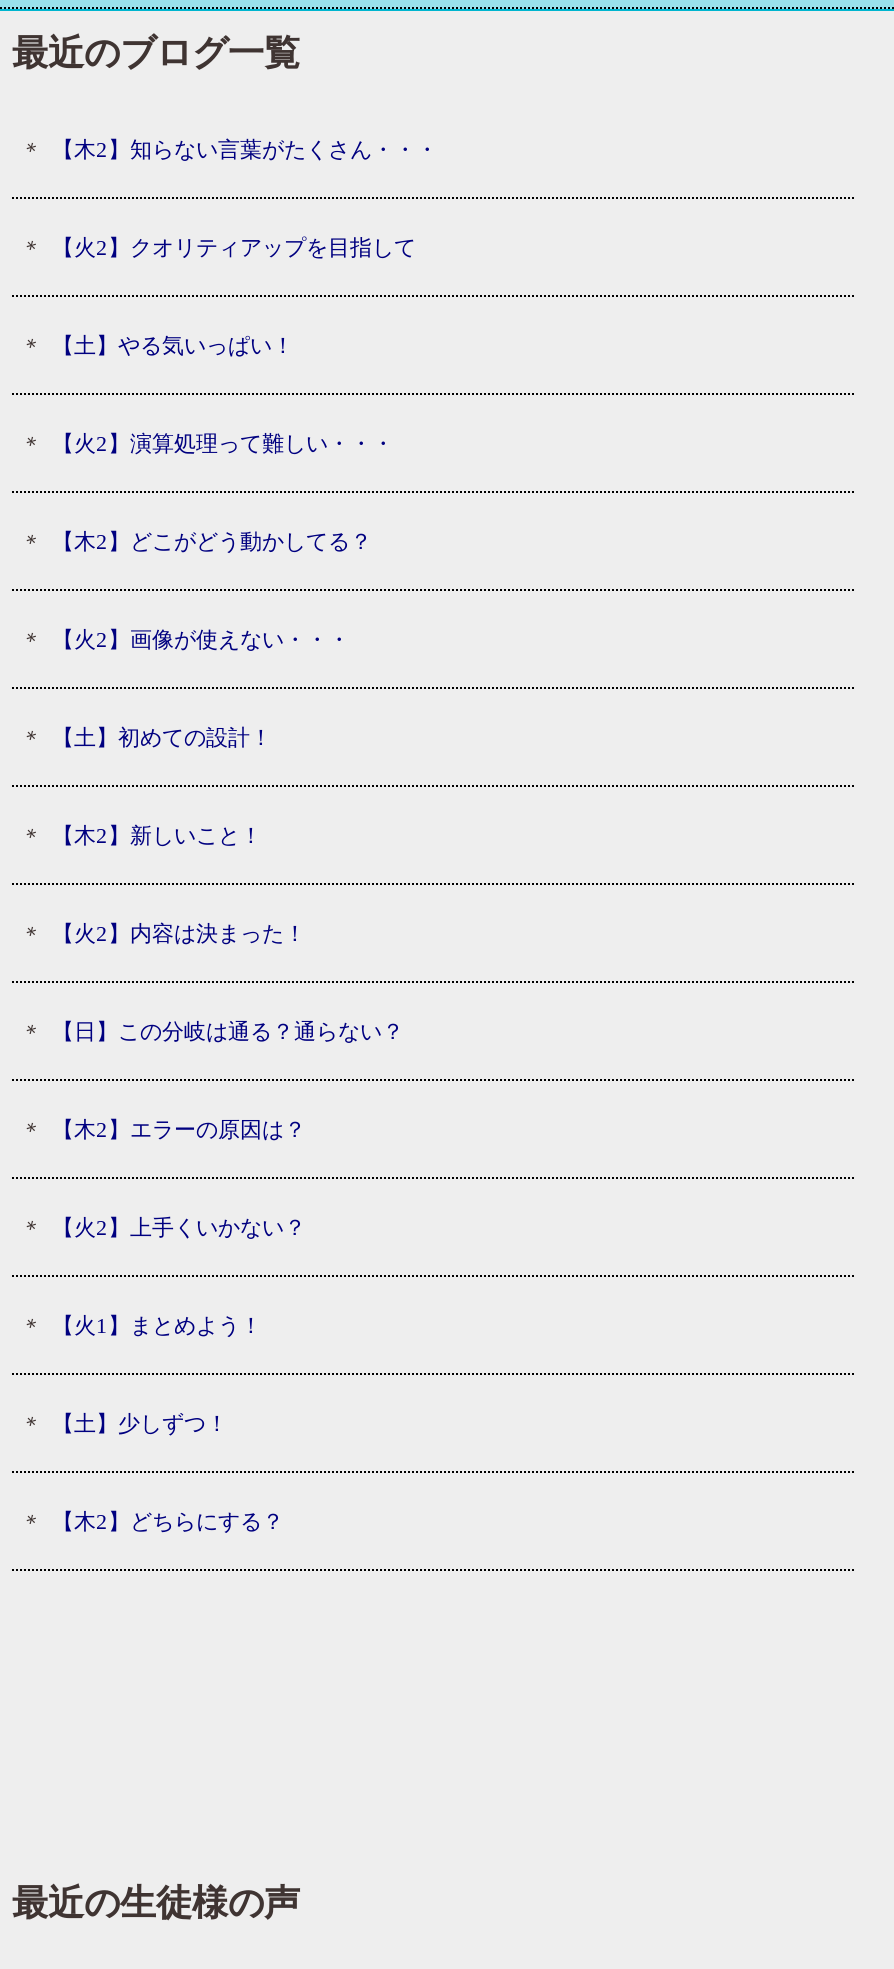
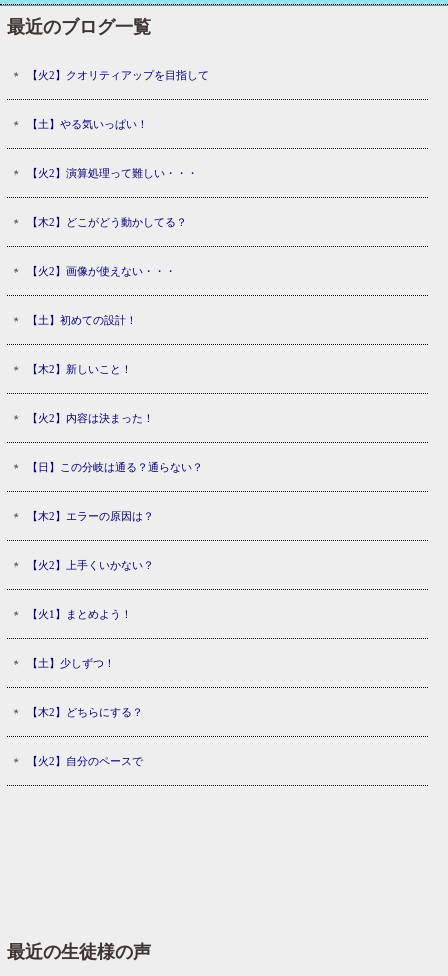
- 【木2】知らない言葉がたくさん・・・

moved up: 【火2】クオリティアップを目指して | 【土】やる気いっぱい！ | 【火2】演算処理って難しい・・・ | ... | 【土】少しずつ！ | 【木2】どちらにする？

+ 【火2】自分のペースで
